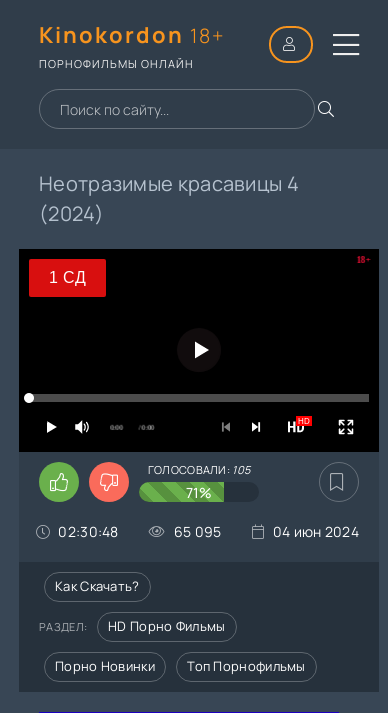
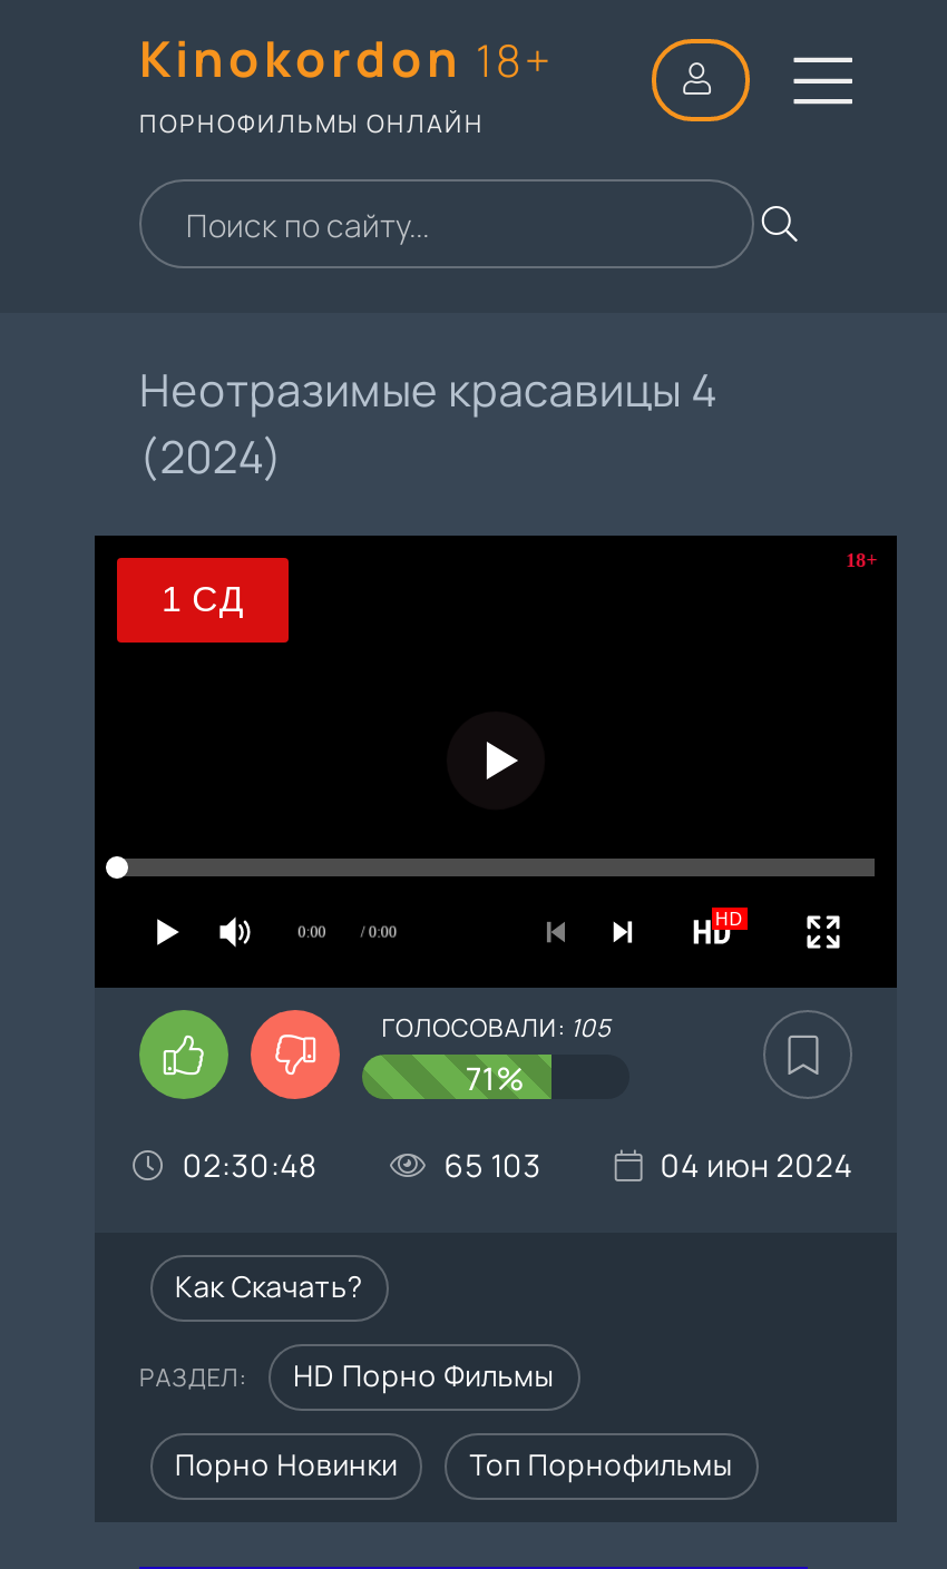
- 65 095
+ 65 103
